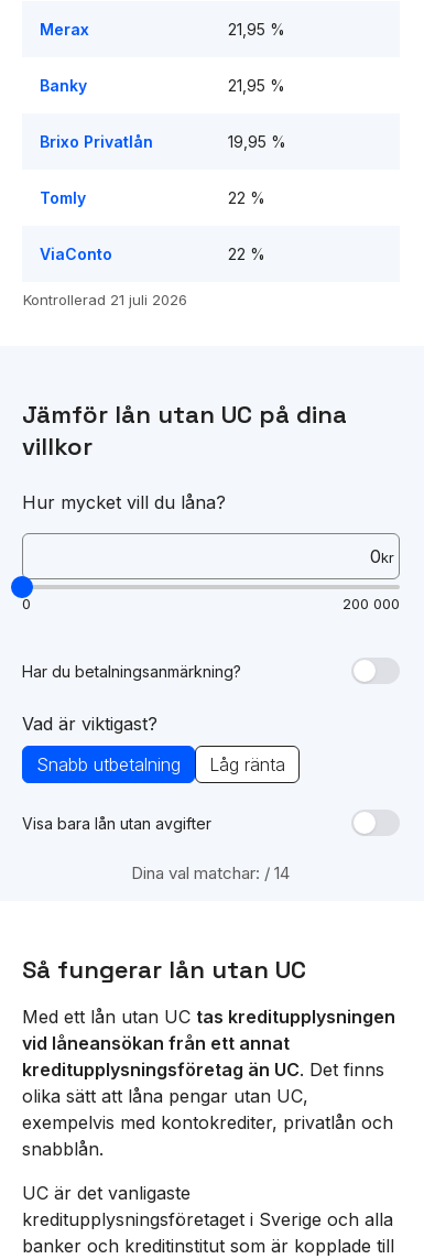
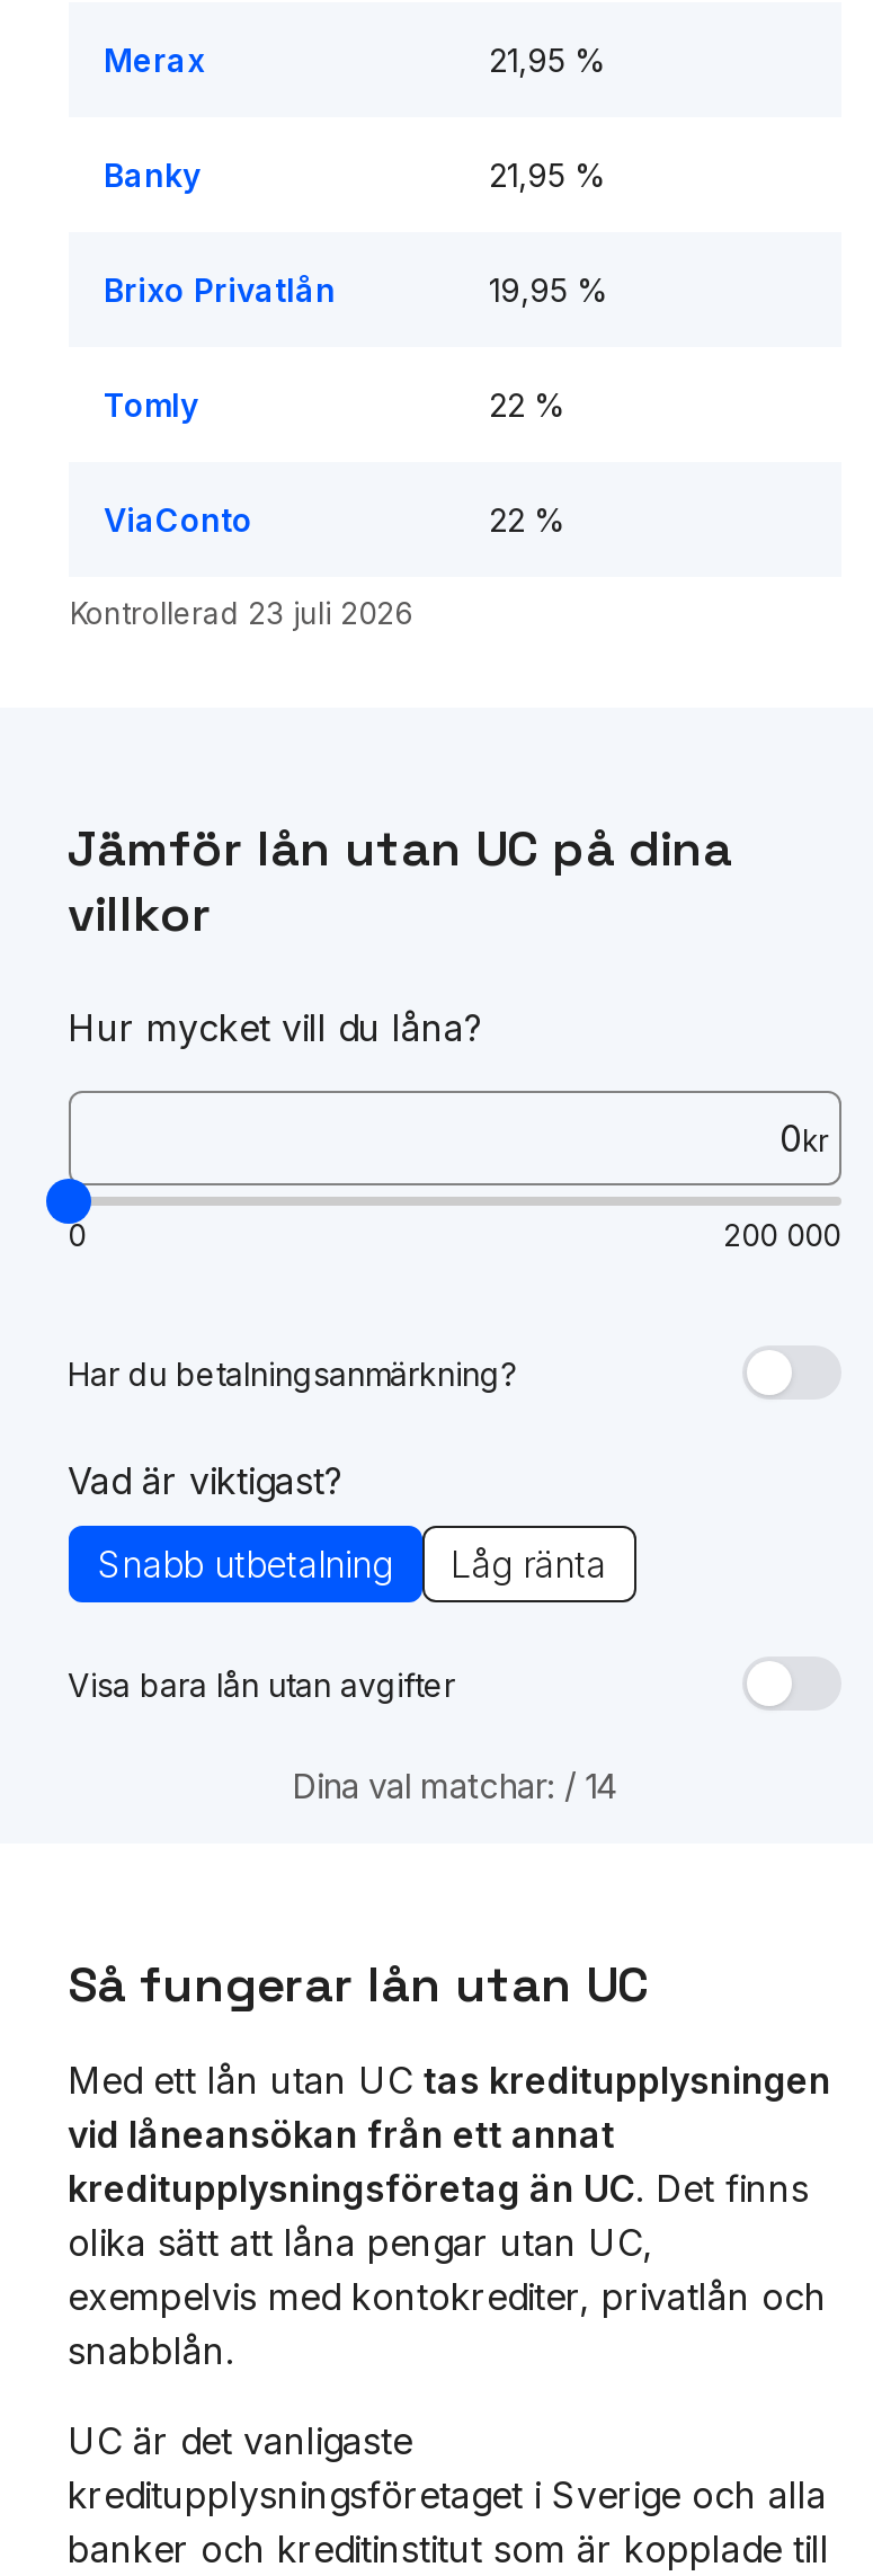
- Kontrollerad 21 juli 2026
+ Kontrollerad 23 juli 2026
